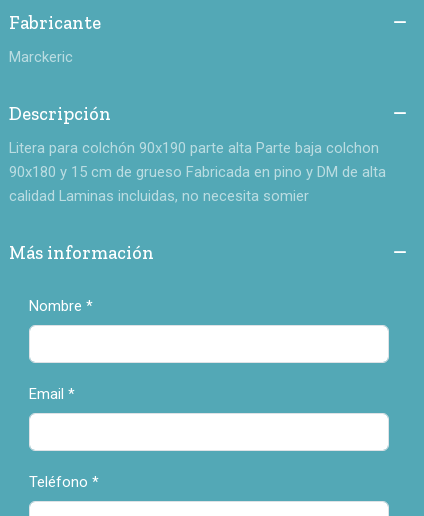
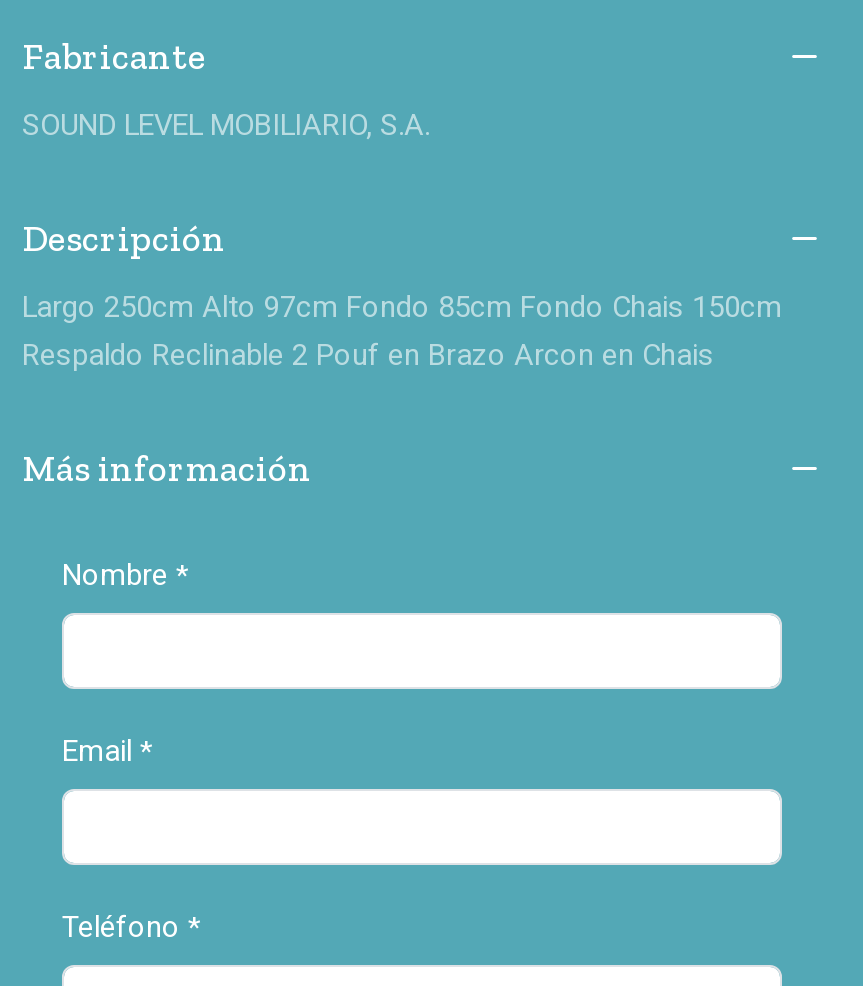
- Marckeric
+ SOUND LEVEL MOBILIARIO, S.A.

- Litera para colchón 90x190 parte alta Parte baja colchon
- 90x180 y 15 cm de grueso Fabricada en pino y DM de alta
- calidad Laminas incluidas, no necesita somier
+ Largo 250cm Alto 97cm Fondo 85cm Fondo Chais 150cm
+ Respaldo Reclinable 2 Pouf en Brazo Arcon en Chais
